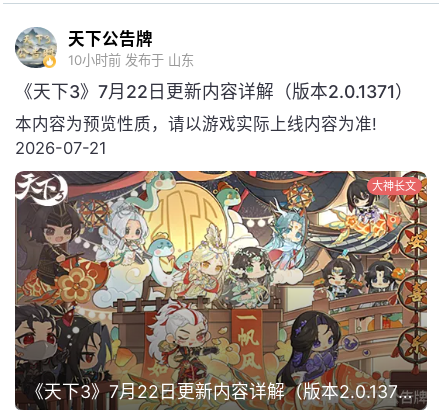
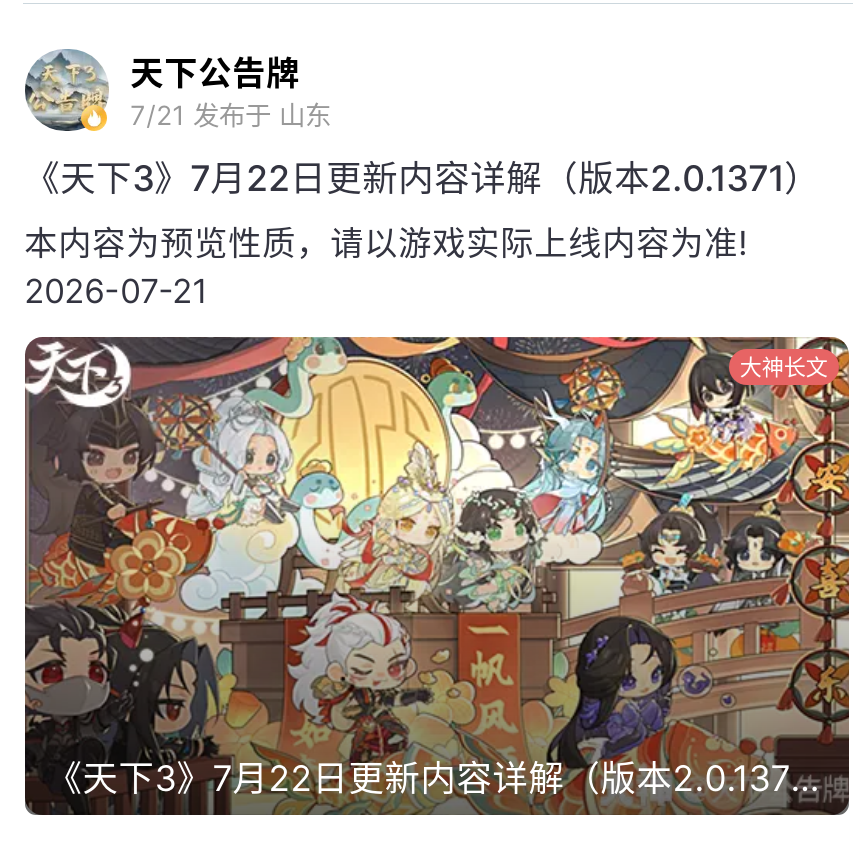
- 10小时前 发布于 山东
+ 7/21 发布于 山东
